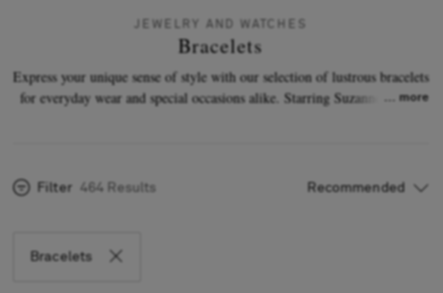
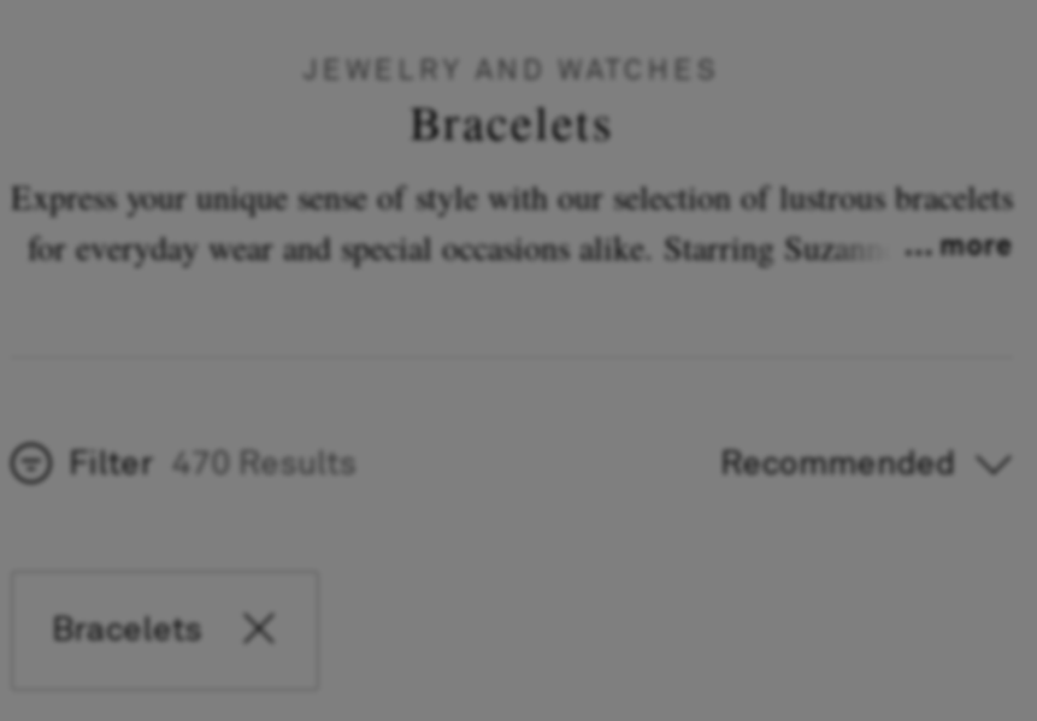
- Filter 464 Results
+ Filter 470 Results
